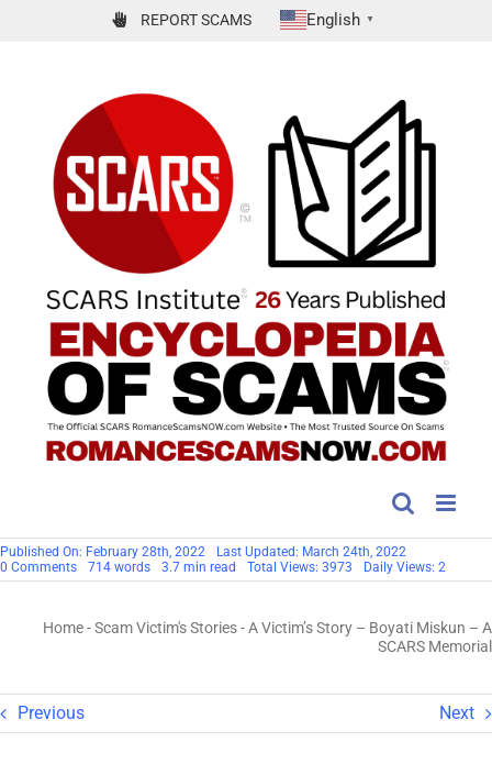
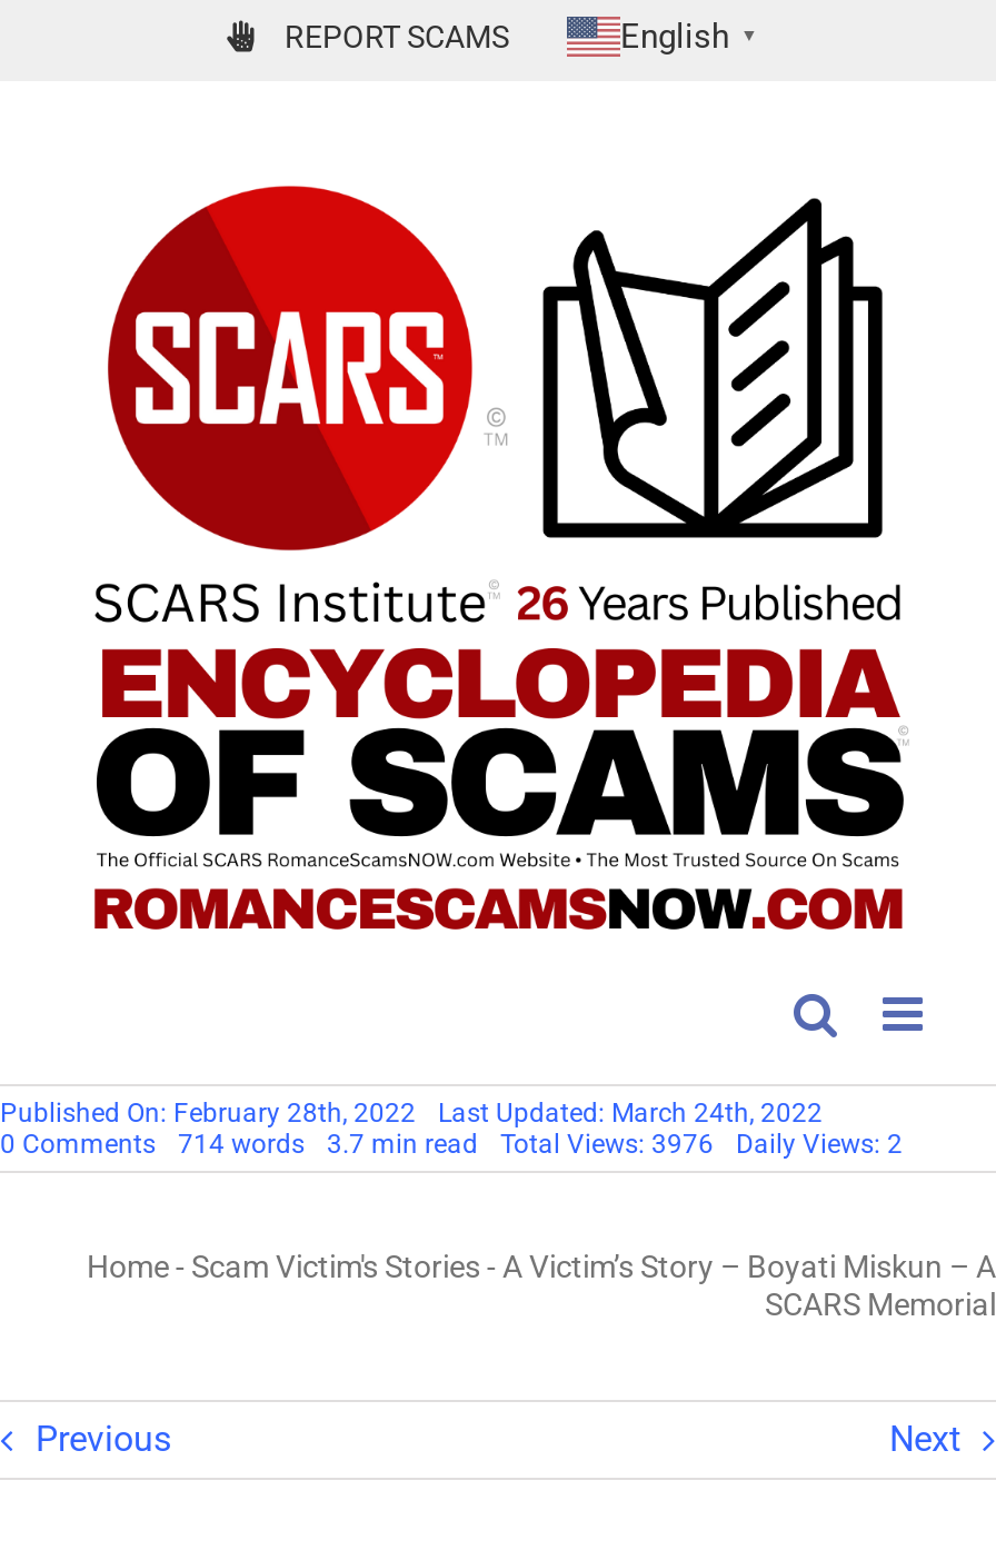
- Total Views: 3973
+ Total Views: 3976
